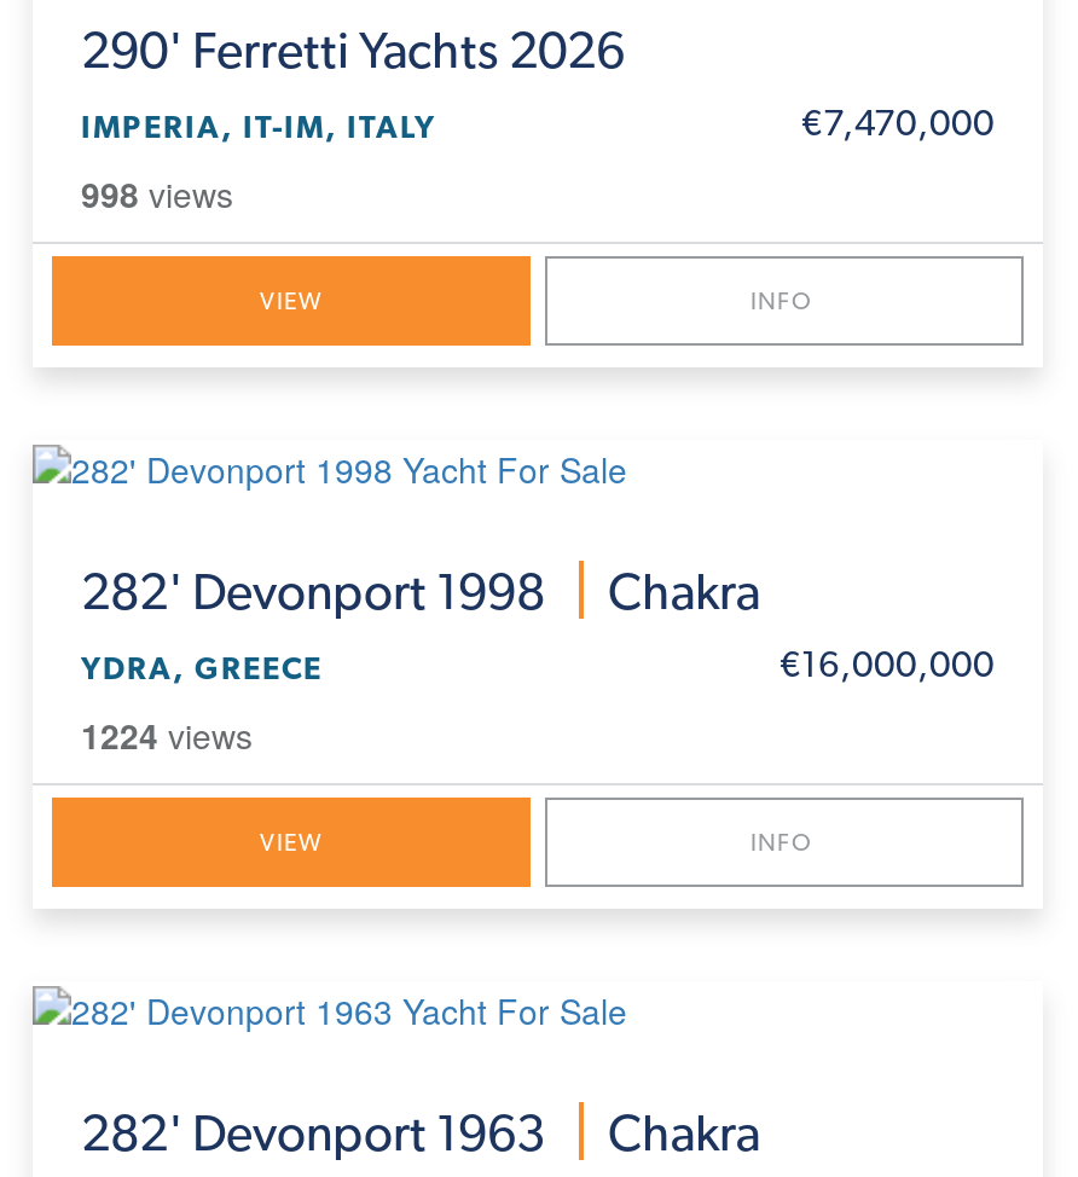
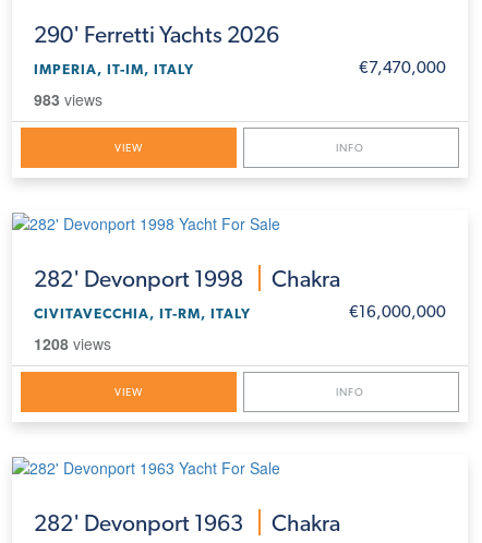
- 998 views
+ 983 views

- YDRA, GREECE
+ CIVITAVECCHIA, IT-RM, ITALY

- 1224 views
+ 1208 views
